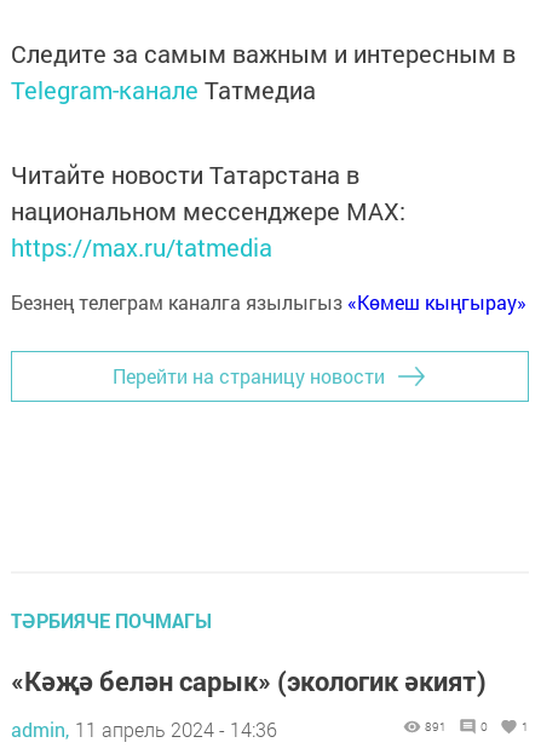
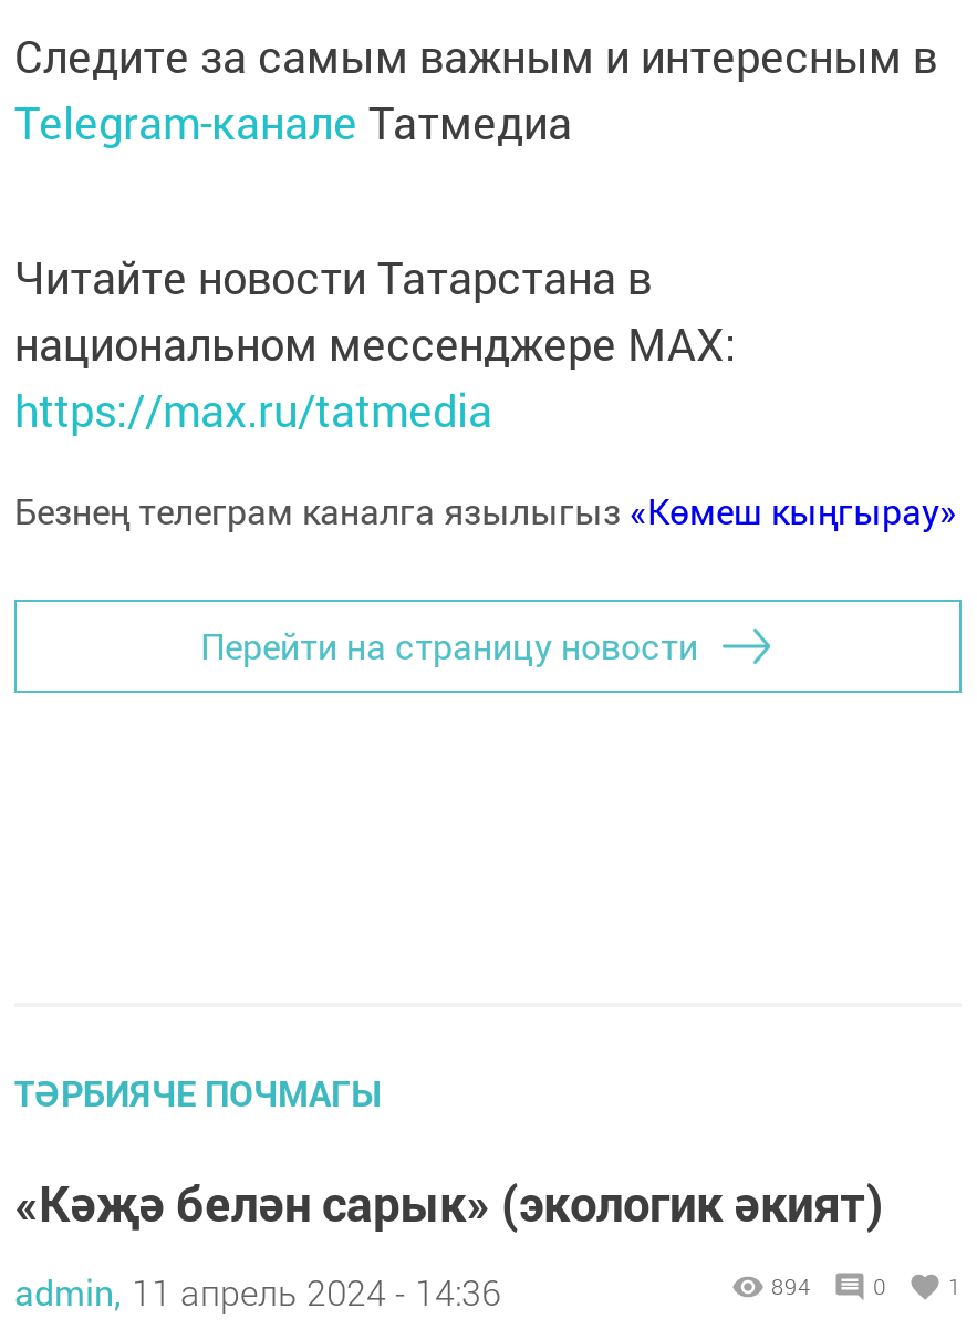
- 891
+ 894
